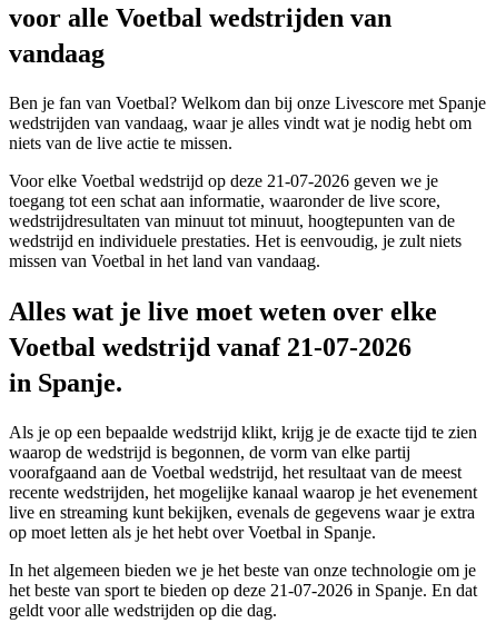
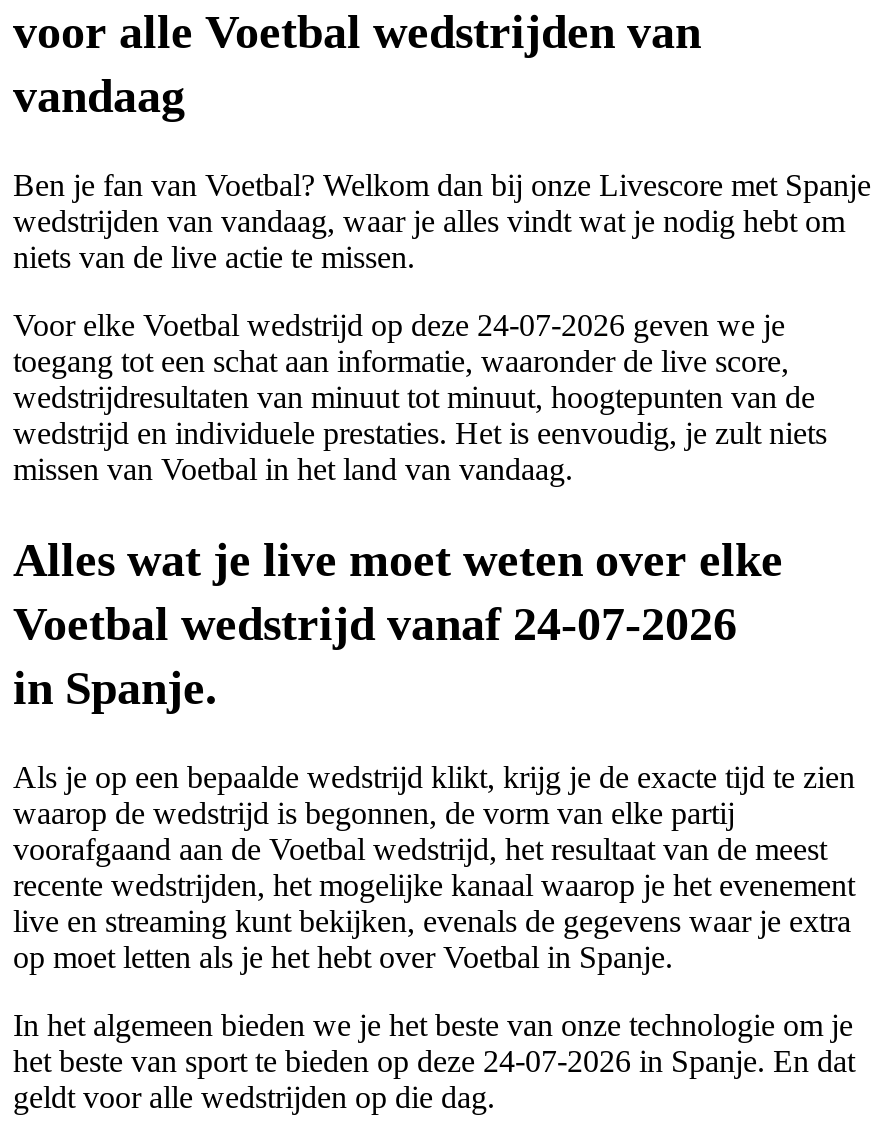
- Voor elke Voetbal wedstrijd op deze 21-07-2026 geven we je
+ Voor elke Voetbal wedstrijd op deze 24-07-2026 geven we je

- Voetbal wedstrijd vanaf 21-07-2026
+ Voetbal wedstrijd vanaf 24-07-2026

- het beste van sport te bieden op deze 21-07-2026 in Spanje. En dat
+ het beste van sport te bieden op deze 24-07-2026 in Spanje. En dat
